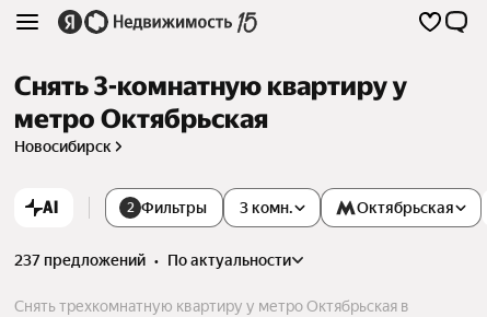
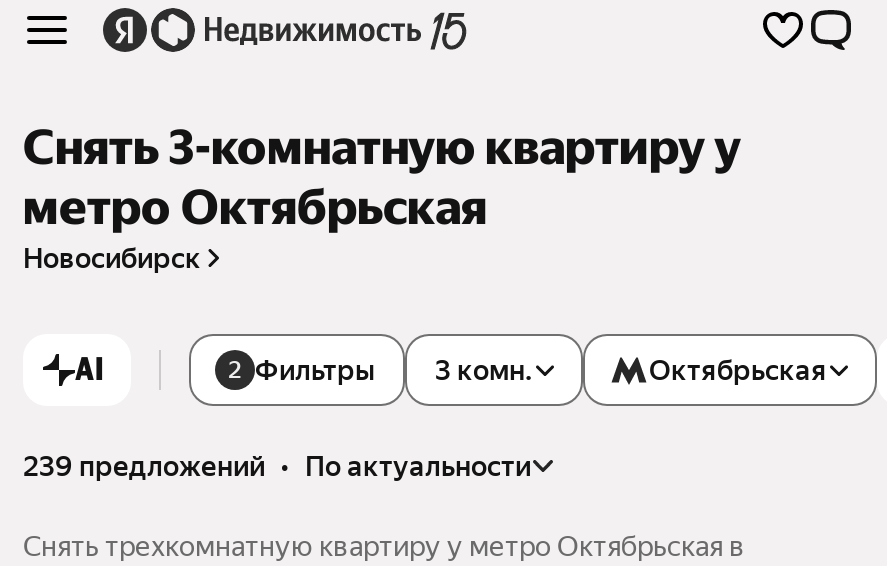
- 237 предложений • по актуальности
+ 239 предложений • по актуальности
